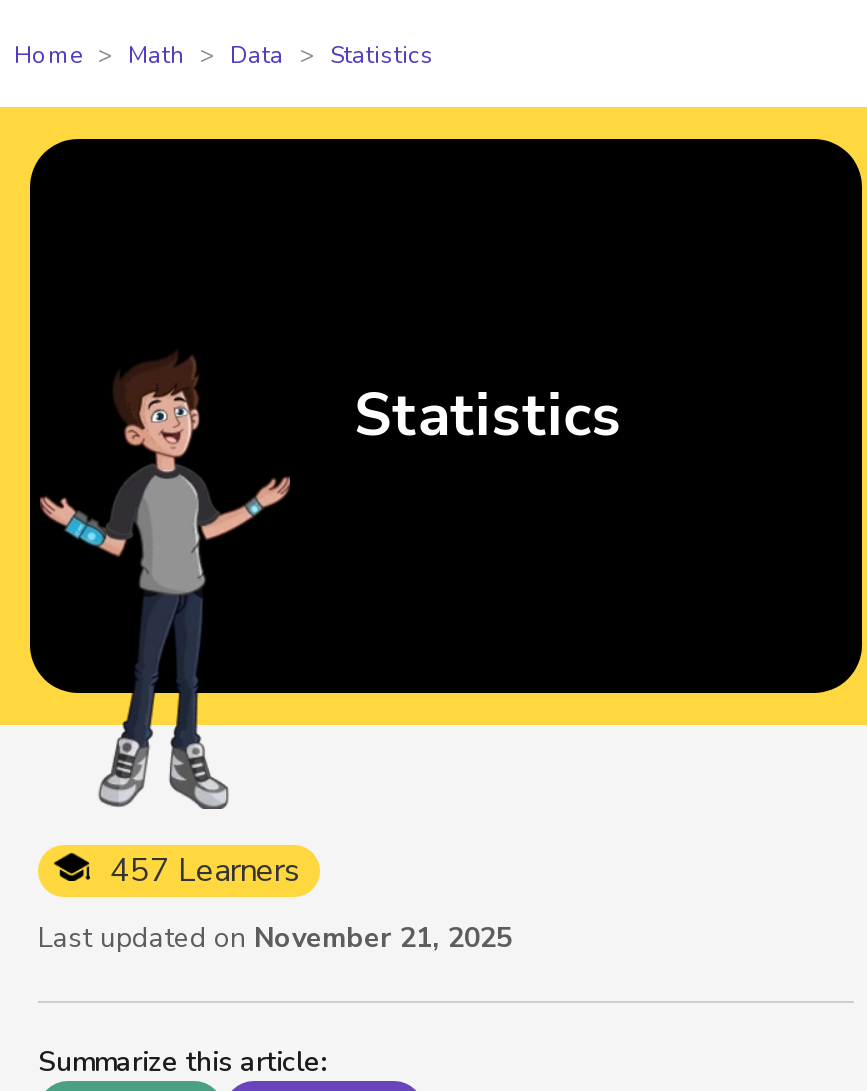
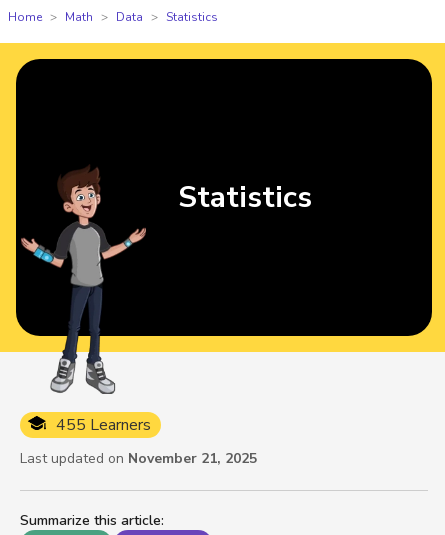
- 457 Learners
+ 455 Learners
